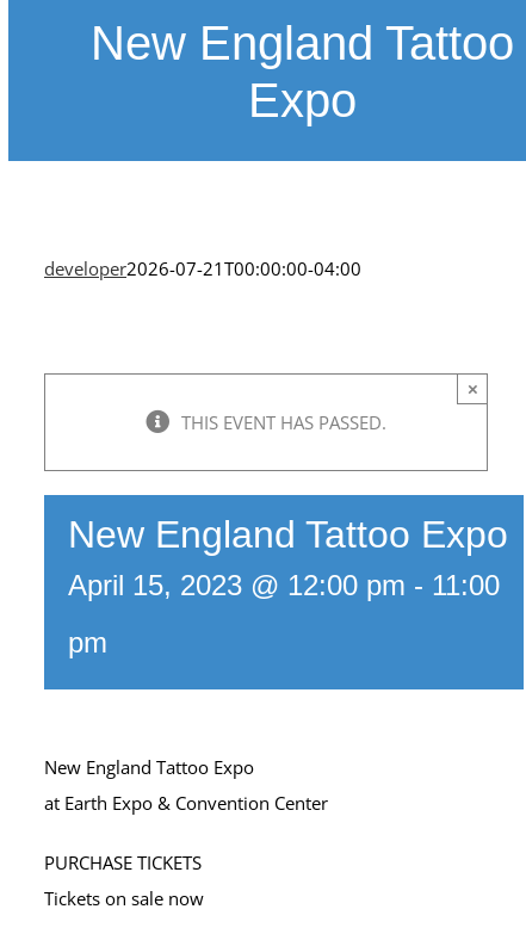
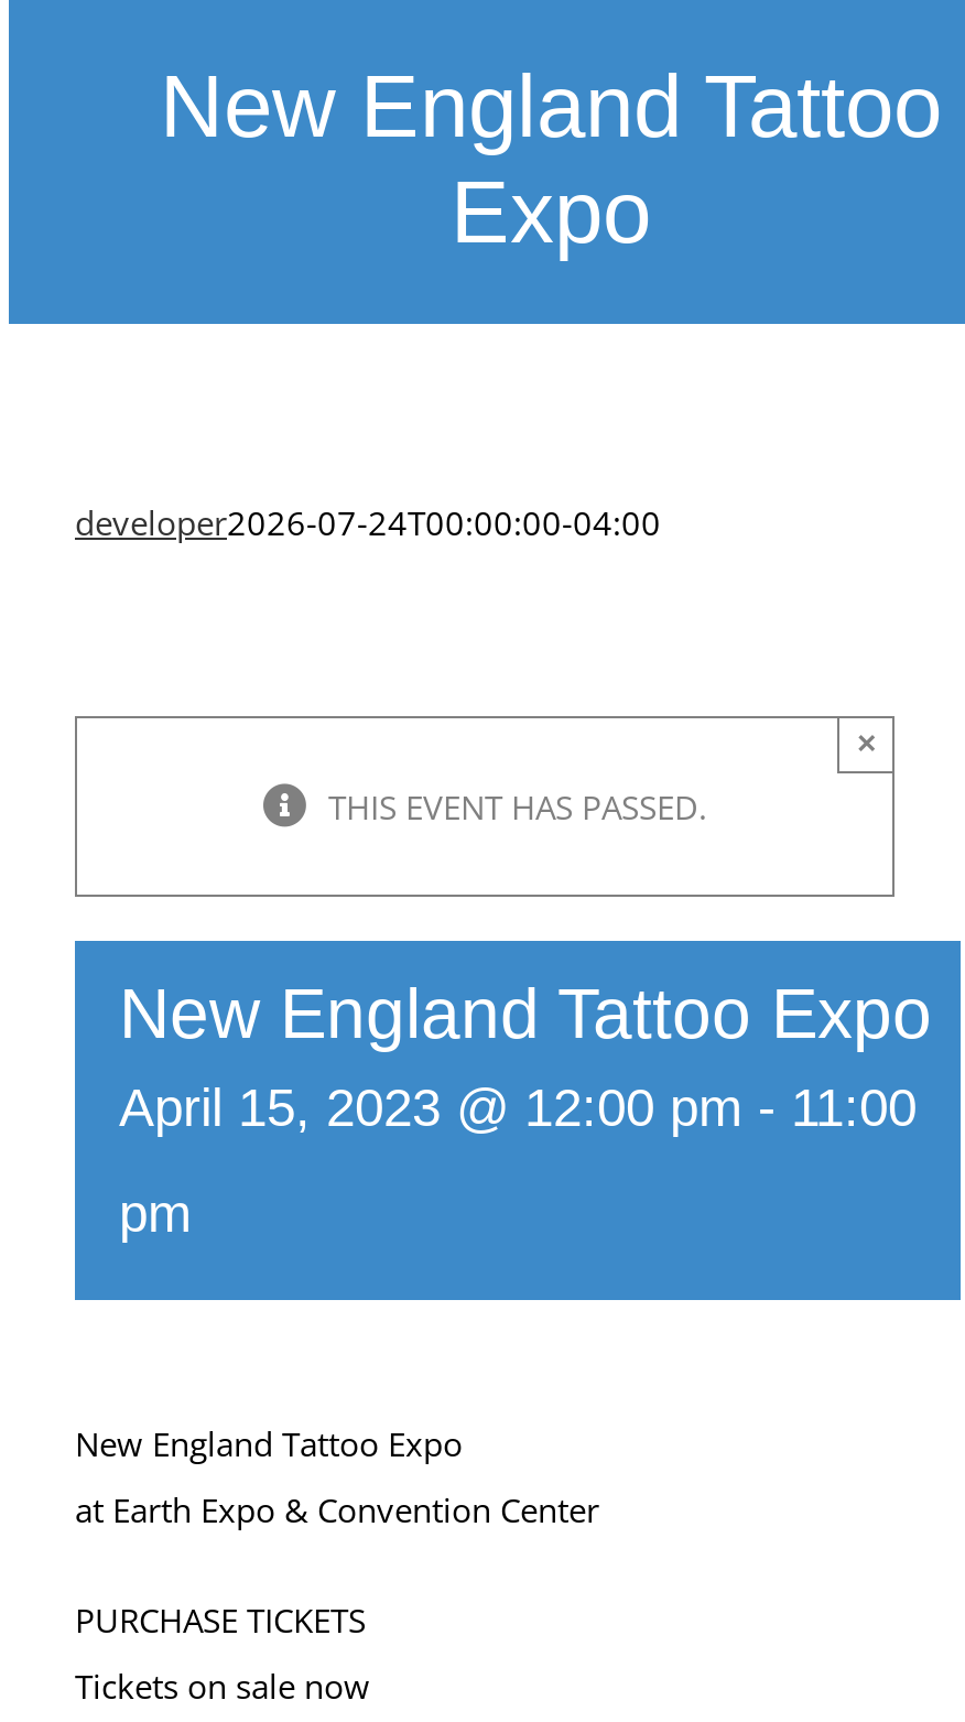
- developer2026-07-21T00:00:00-04:00
+ developer2026-07-24T00:00:00-04:00
